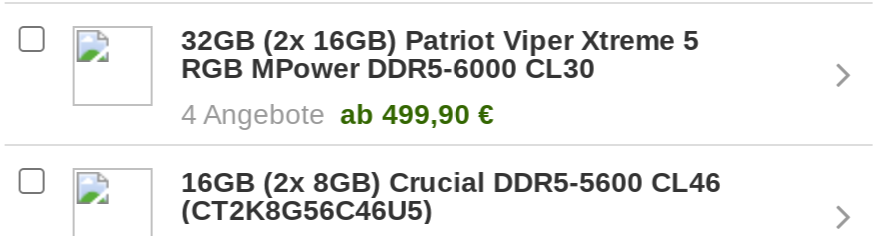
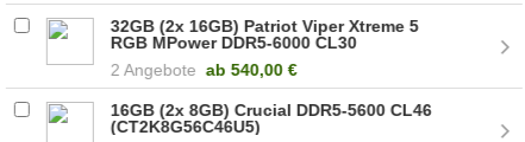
- 4 Angebote ab 499,90 €
+ 2 Angebote ab 540,00 €
